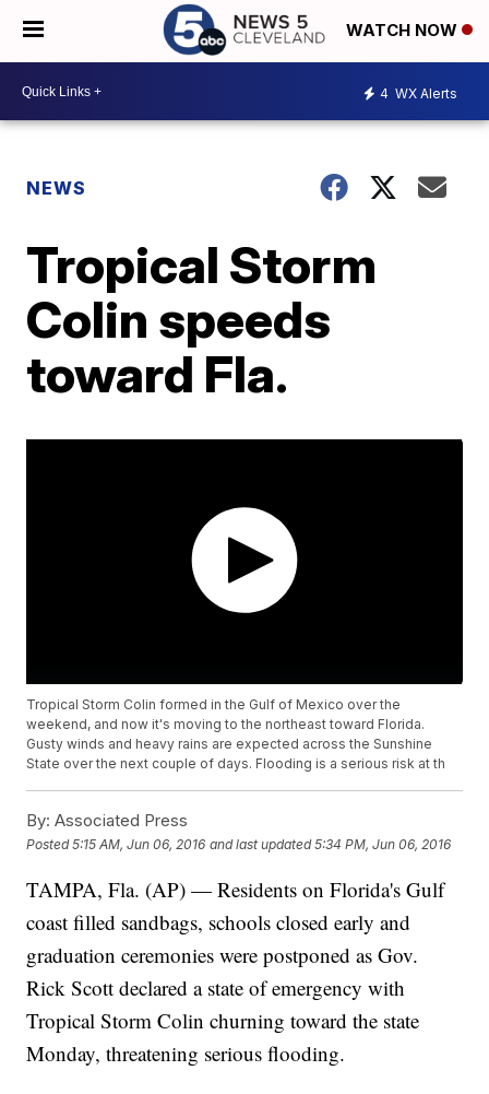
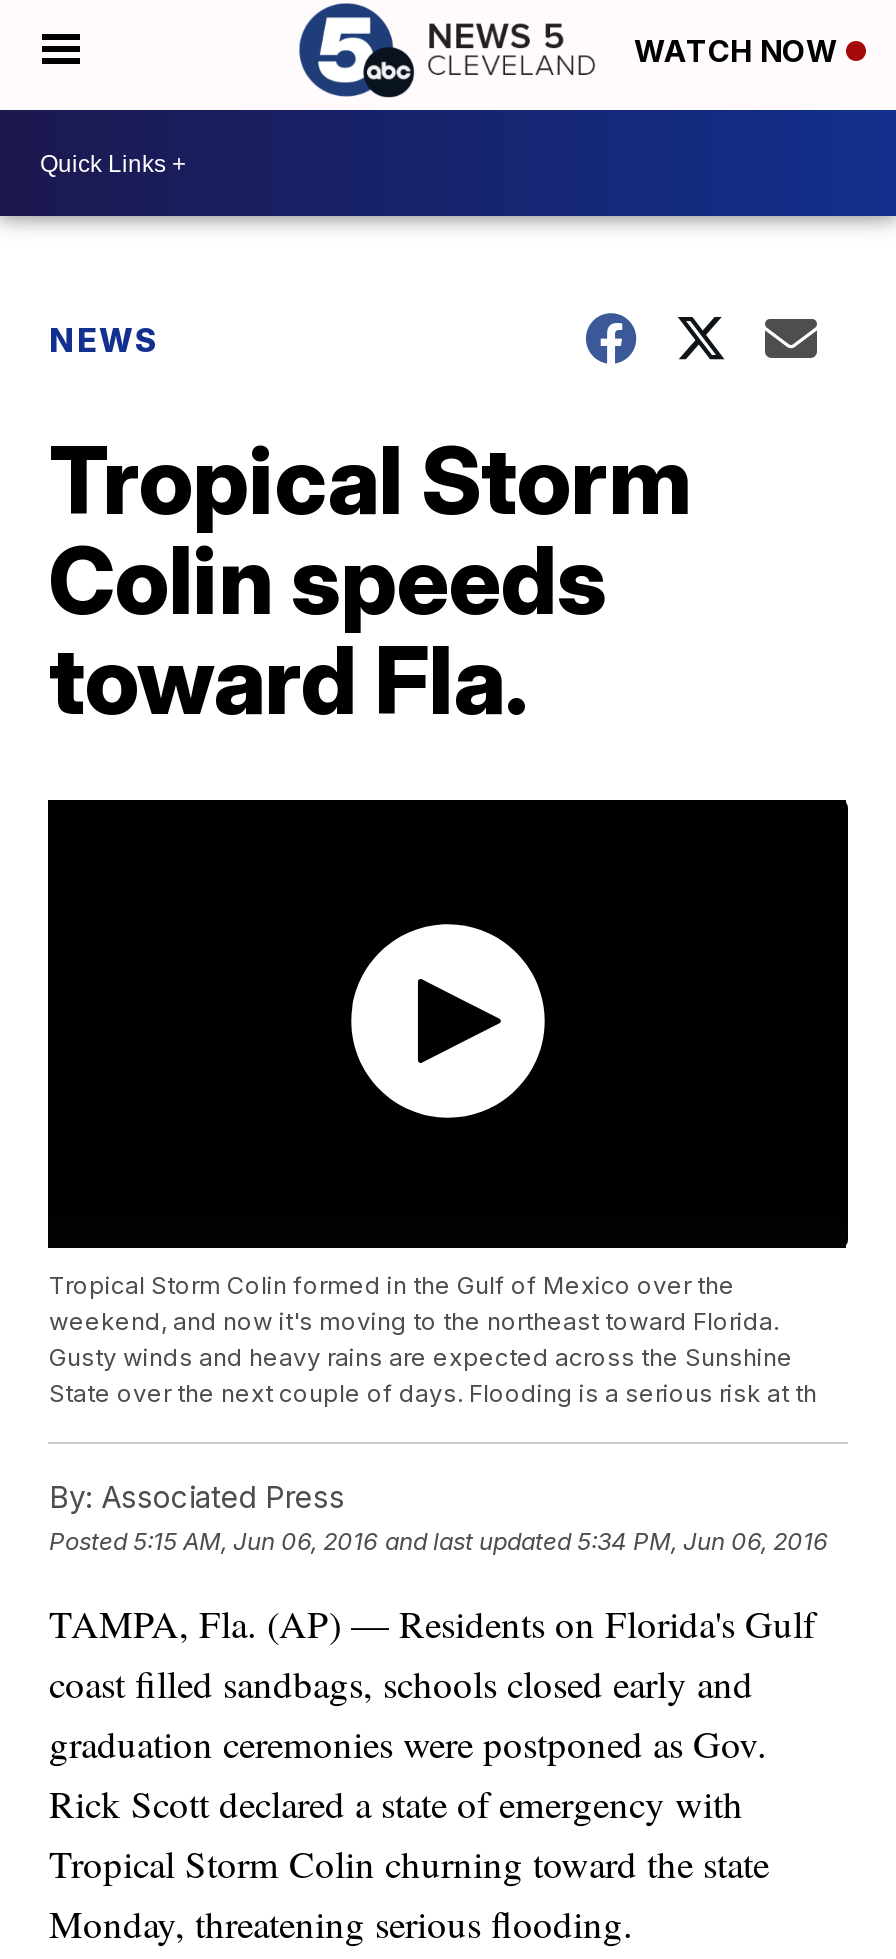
- 4 WX Alerts
